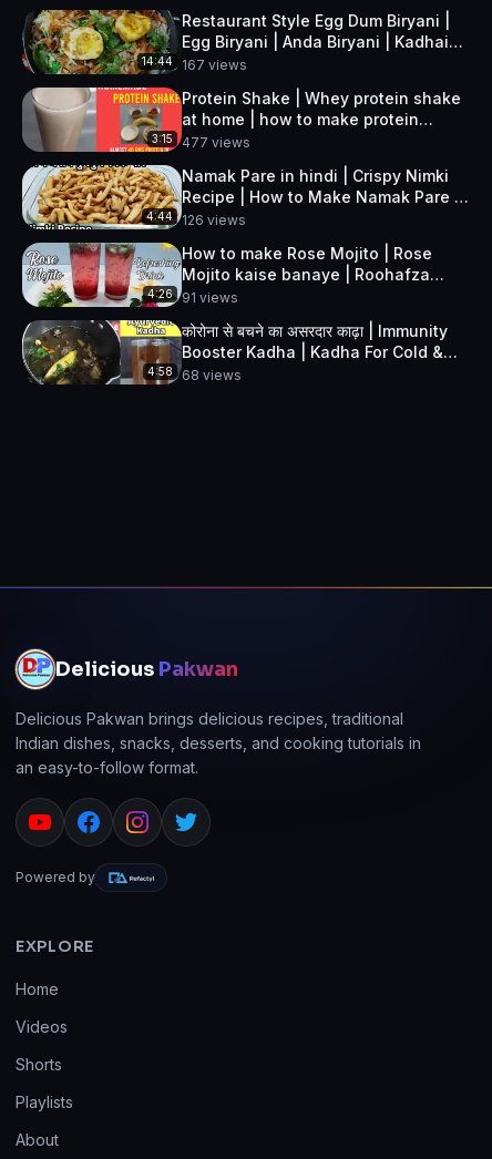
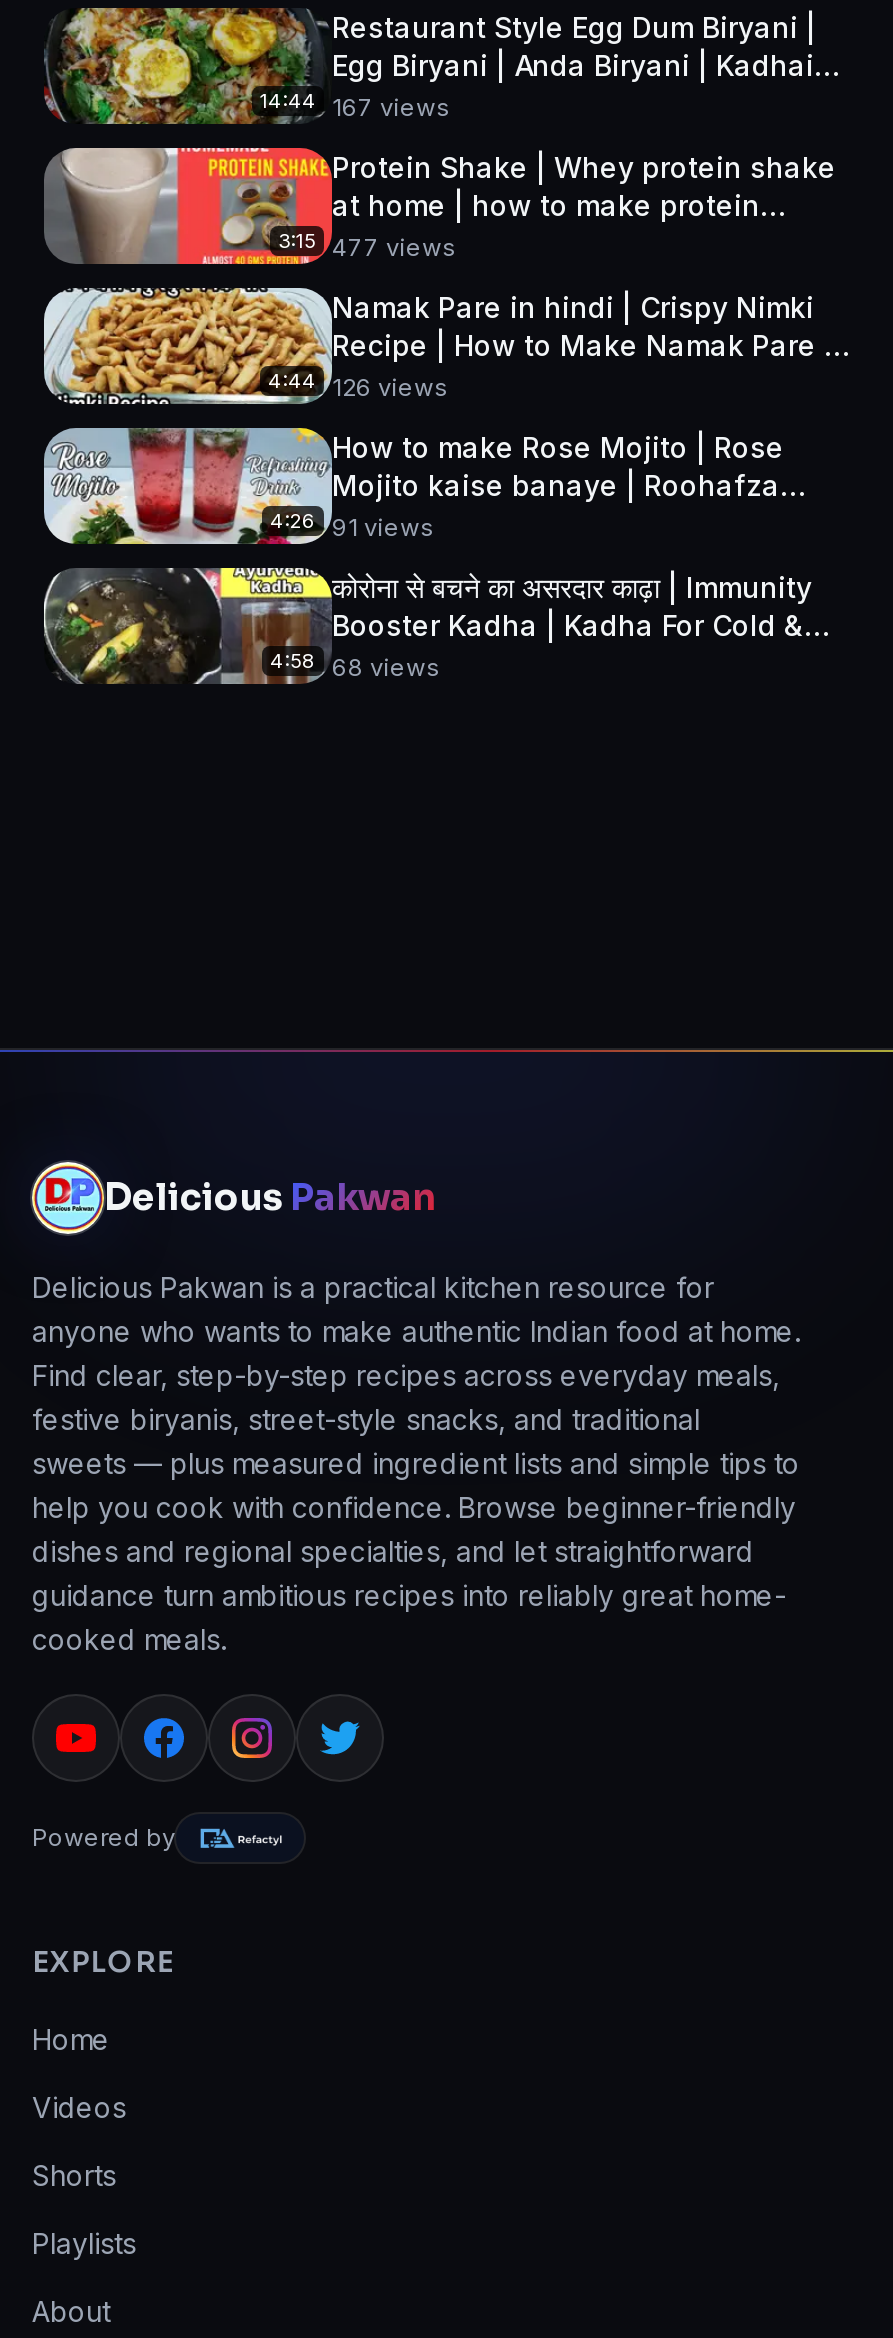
- Delicious Pakwan brings delicious recipes, traditional
- Indian dishes, snacks, desserts, and cooking tutorials in
- an easy-to-follow format.
+ Delicious Pakwan is a practical kitchen resource for
+ anyone who wants to make authentic Indian food at home.
+ Find clear, step-by-step recipes across everyday meals,
+ festive biryanis, street-style snacks, and traditional
+ sweets — plus measured ingredient lists and simple tips to
+ help you cook with confidence. Browse beginner-friendly
+ dishes and regional specialties, and let straightforward
+ guidance turn ambitious recipes into reliably great home-
+ cooked meals.
